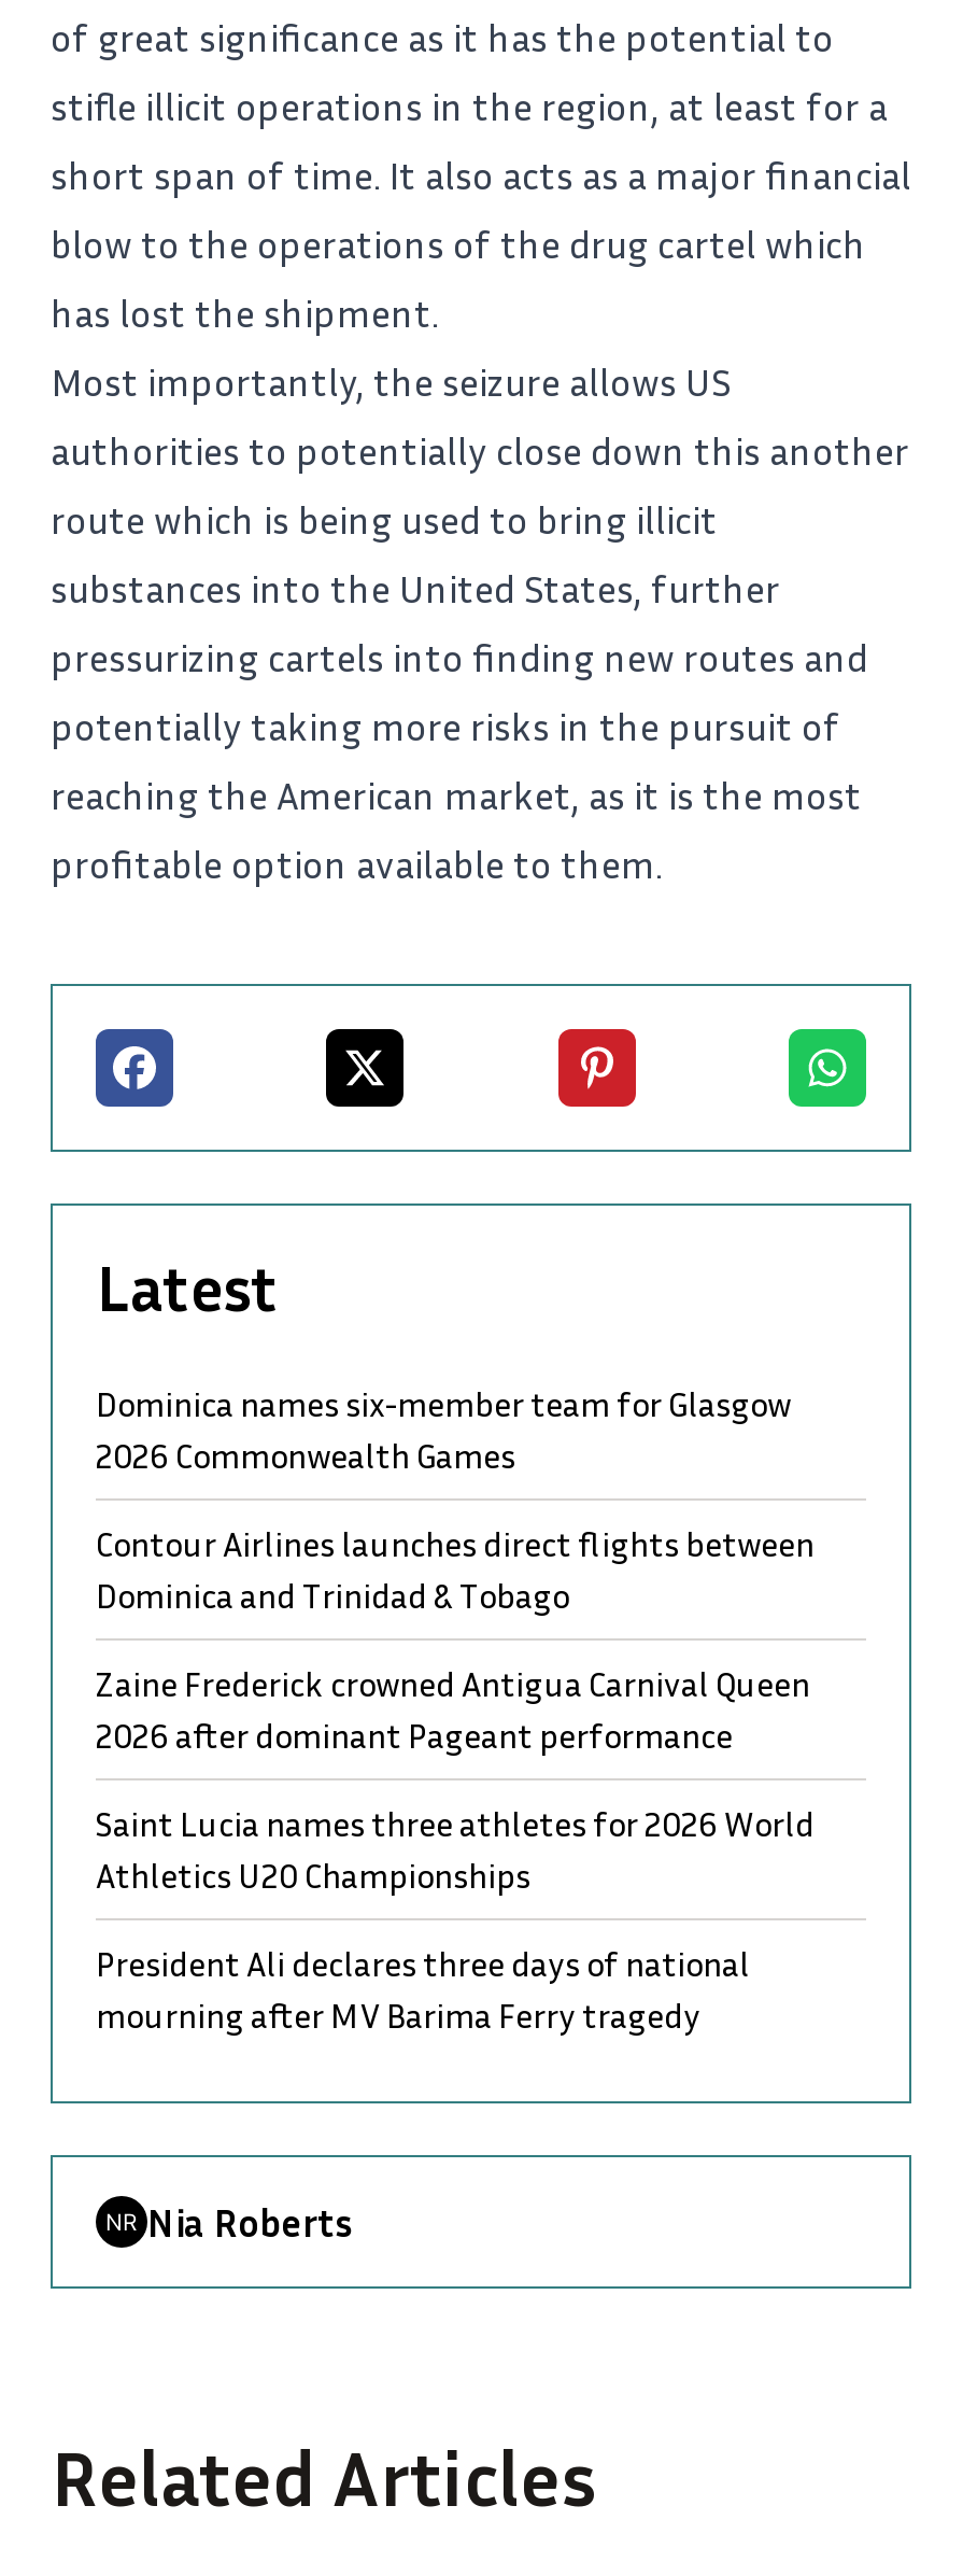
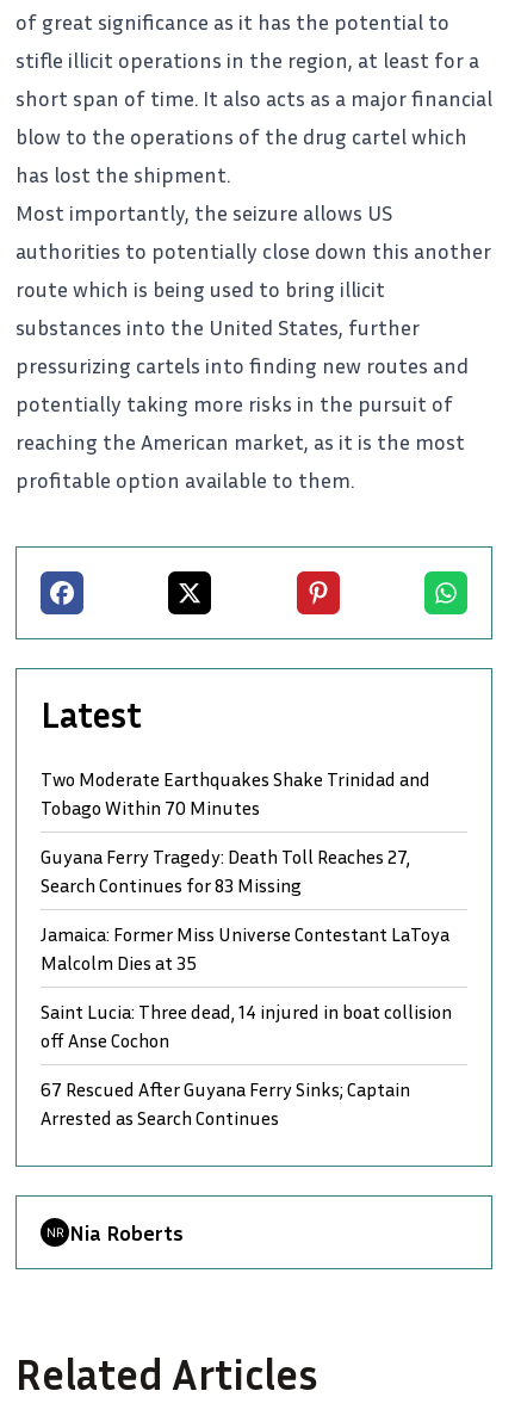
- Dominica names six-member team for Glasgow
- 2026 Commonwealth Games
+ Two Moderate Earthquakes Shake Trinidad and
+ Tobago Within 70 Minutes

- Contour Airlines launches direct flights between
- Dominica and Trinidad & Tobago
+ Guyana Ferry Tragedy: Death Toll Reaches 27,
+ Search Continues for 83 Missing

- Zaine Frederick crowned Antigua Carnival Queen
- 2026 after dominant Pageant performance
+ Jamaica: Former Miss Universe Contestant LaToya
+ Malcolm Dies at 35

- Saint Lucia names three athletes for 2026 World
- Athletics U20 Championships
+ Saint Lucia: Three dead, 14 injured in boat collision
+ off Anse Cochon

- President Ali declares three days of national
- mourning after MV Barima Ferry tragedy
+ 67 Rescued After Guyana Ferry Sinks; Captain
+ Arrested as Search Continues
